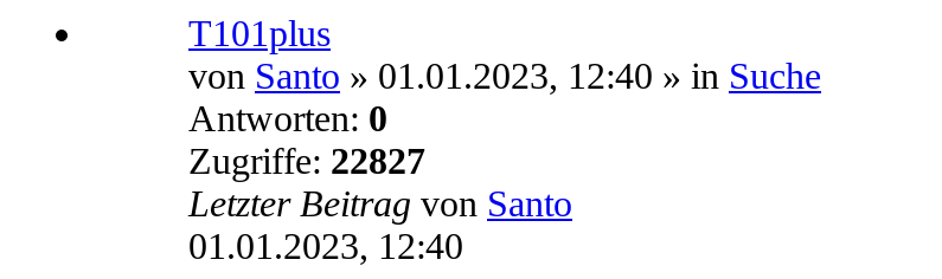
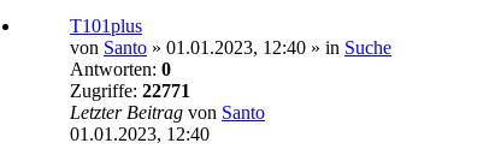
- Zugriffe: 22827
+ Zugriffe: 22771
